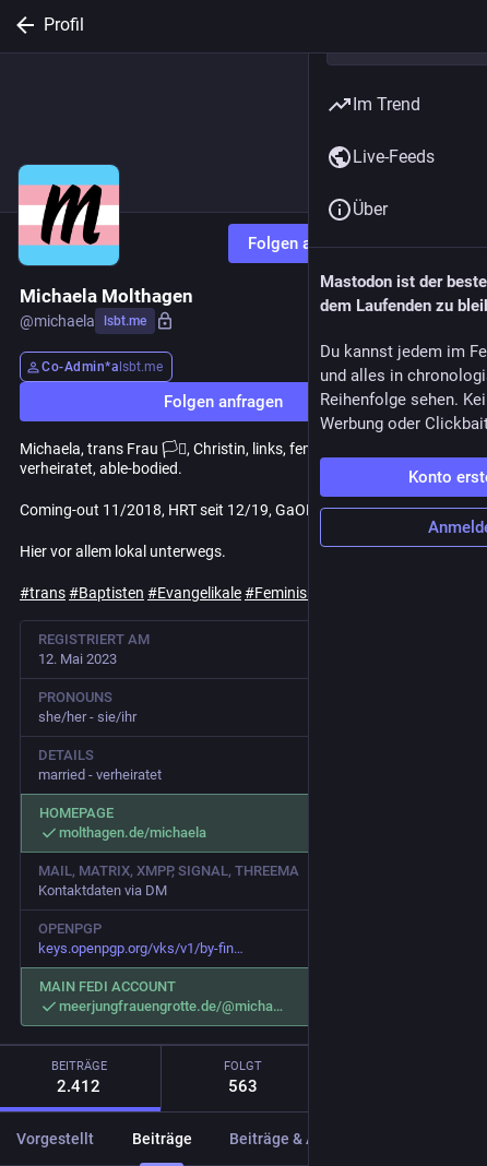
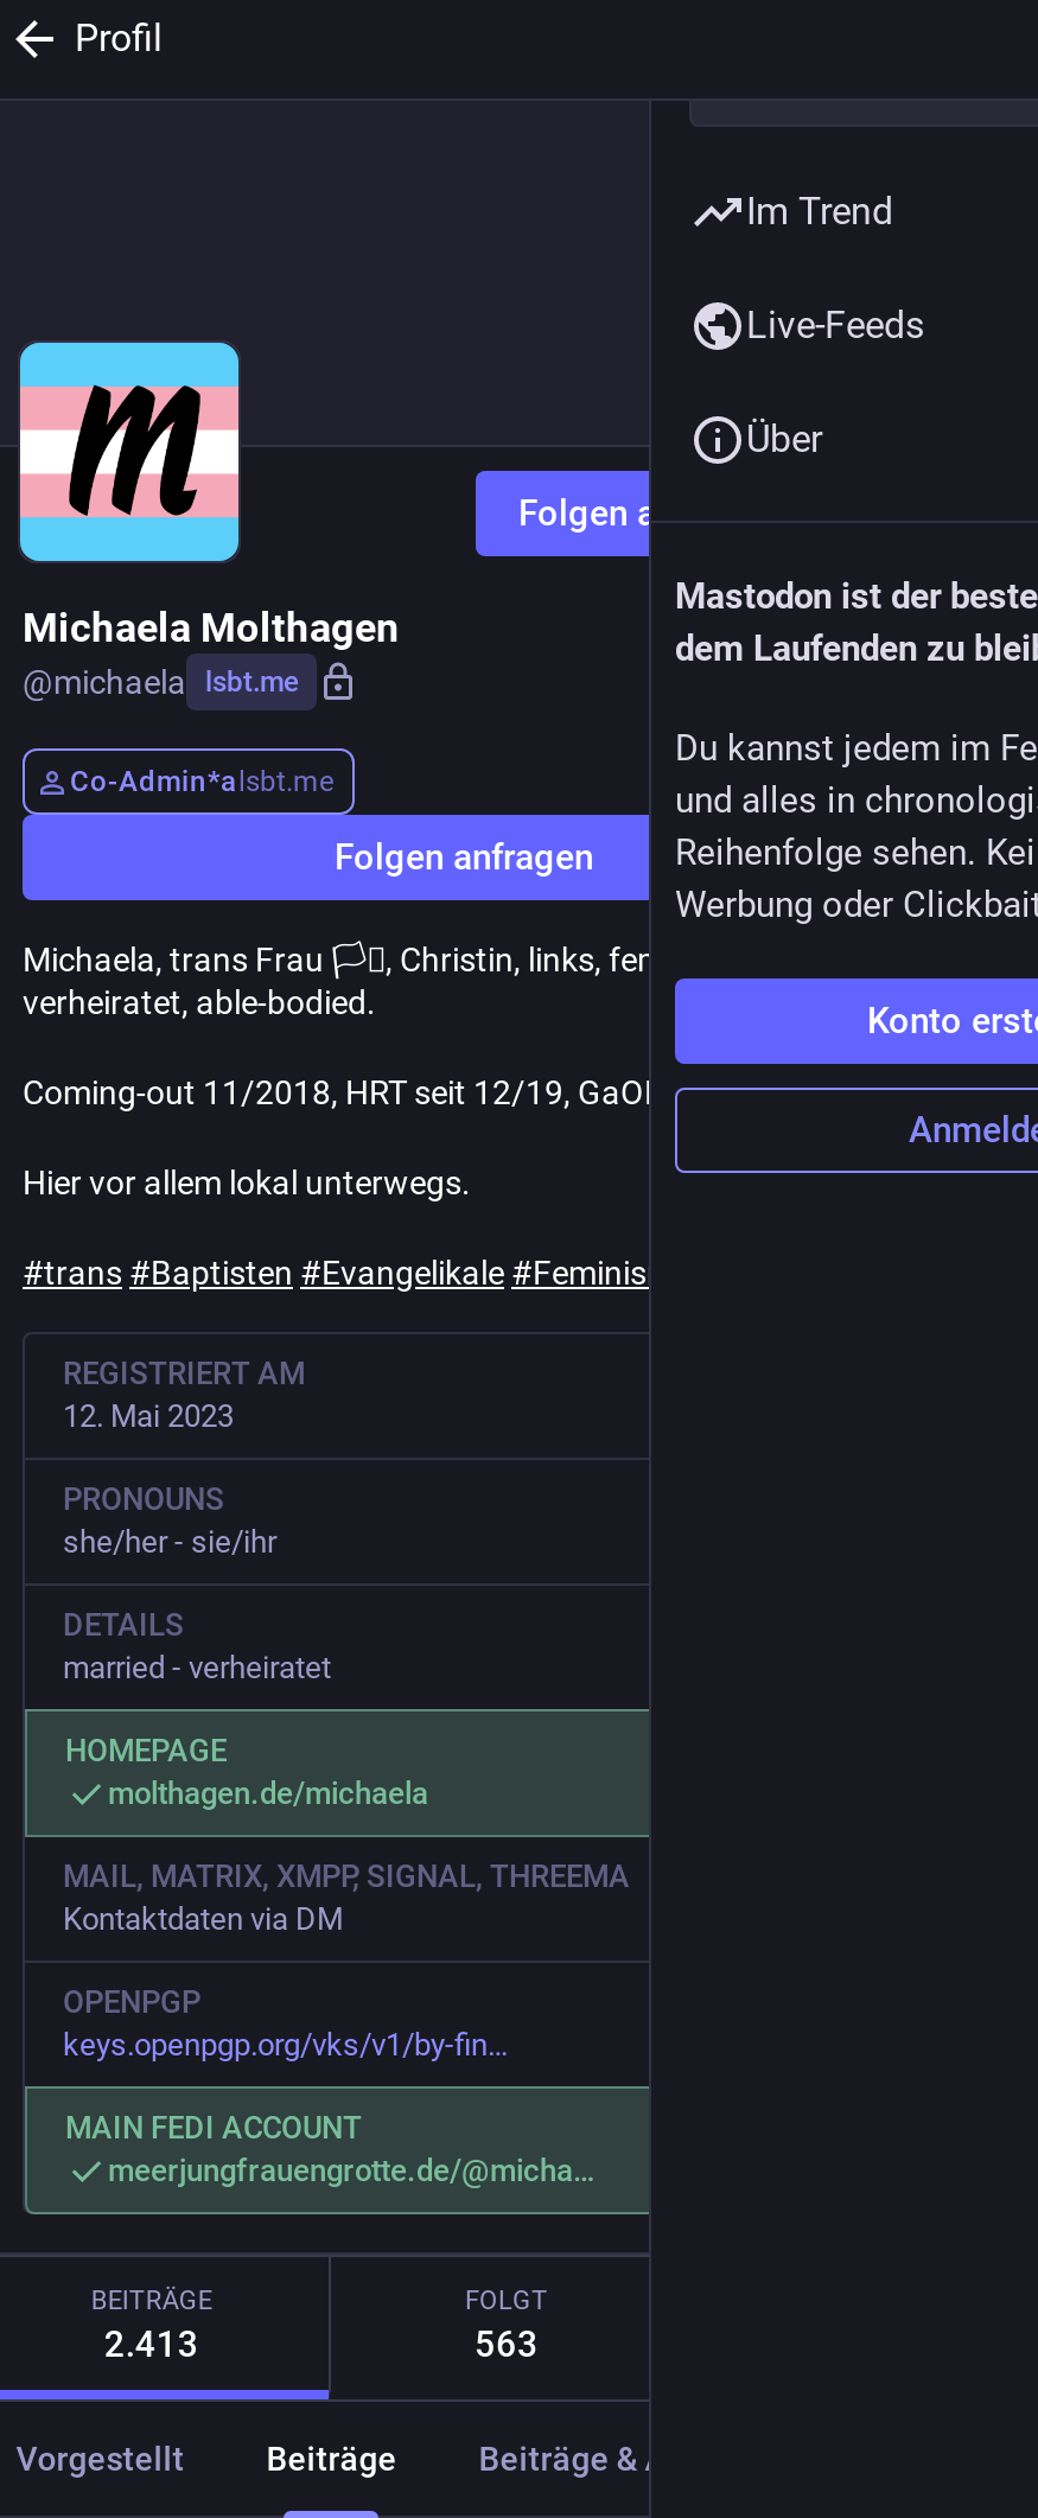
- 2.412
+ 2.413
